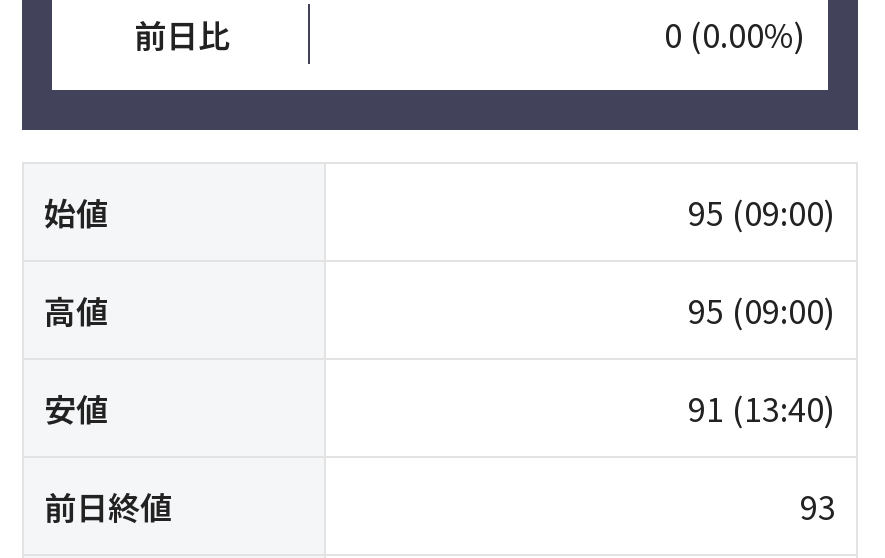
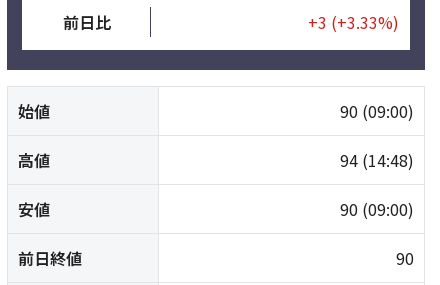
- 0 (0.00%)
+ +3 (+3.33%)

- 95 (09:00)
+ 90 (09:00)

- 95 (09:00)
+ 94 (14:48)

- 91 (13:40)
+ 90 (09:00)

- 93
+ 90
